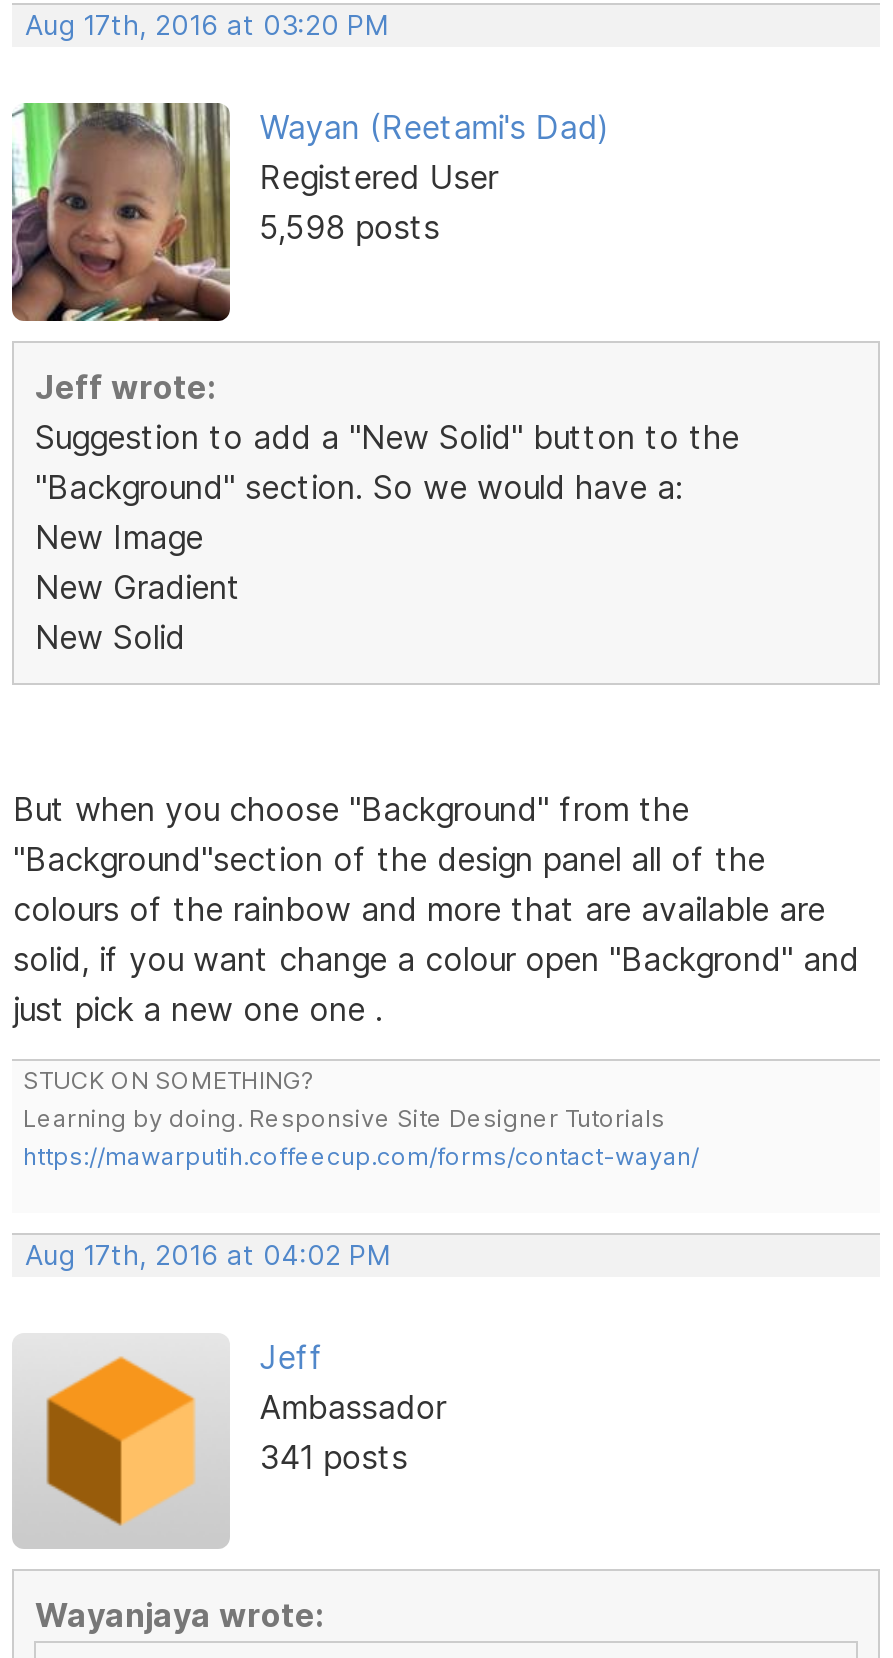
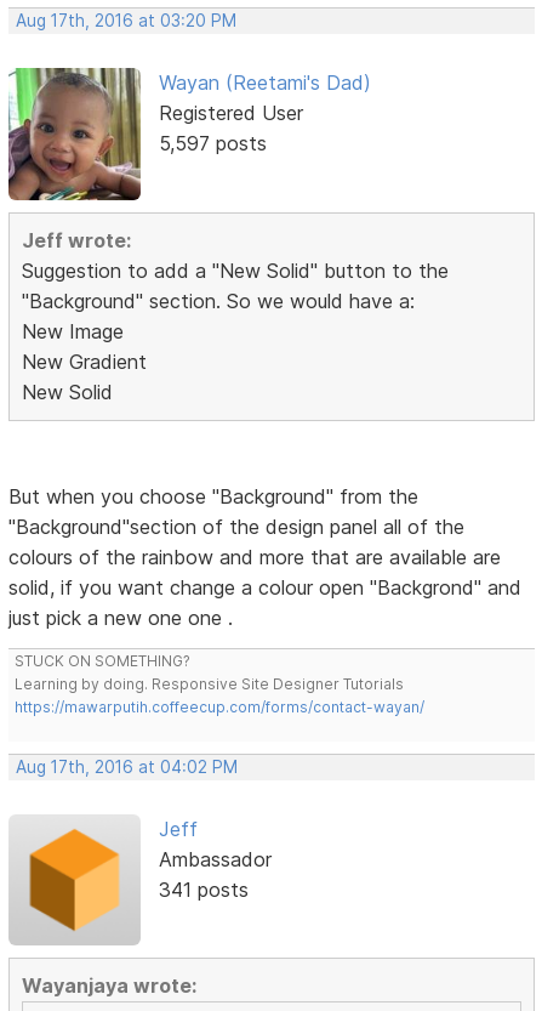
- 5,598 posts
+ 5,597 posts
